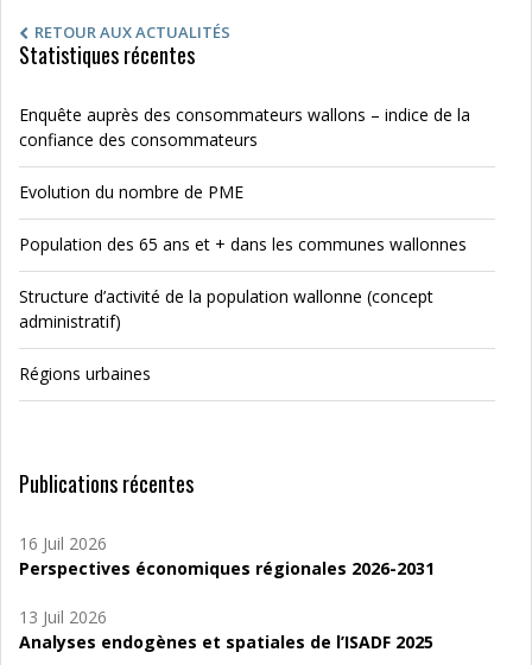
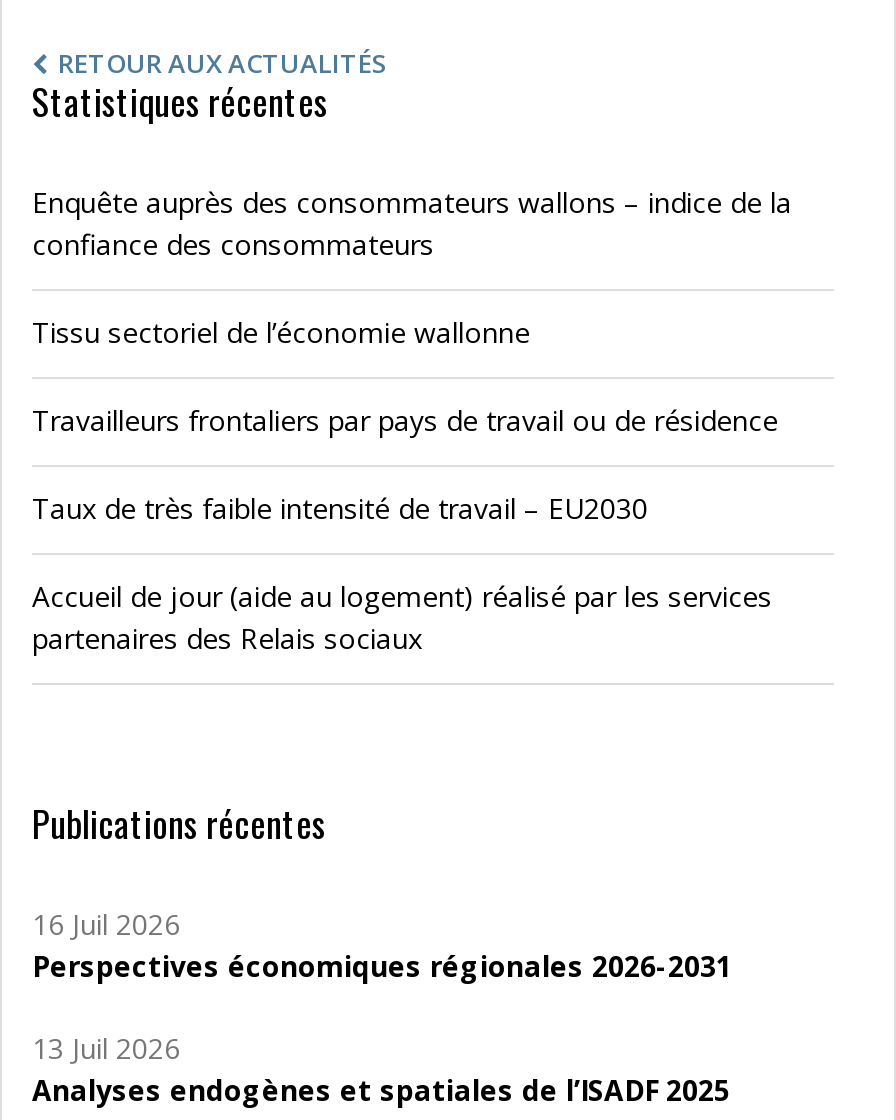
- Evolution du nombre de PME
+ Tissu sectoriel de l’économie wallonne

- Population des 65 ans et + dans les communes wallonnes
+ Travailleurs frontaliers par pays de travail ou de résidence

- Structure d’activité de la population wallonne (concept
- administratif)
+ Taux de très faible intensité de travail – EU2030

- Régions urbaines
+ Accueil de jour (aide au logement) réalisé par les services
+ partenaires des Relais sociaux
